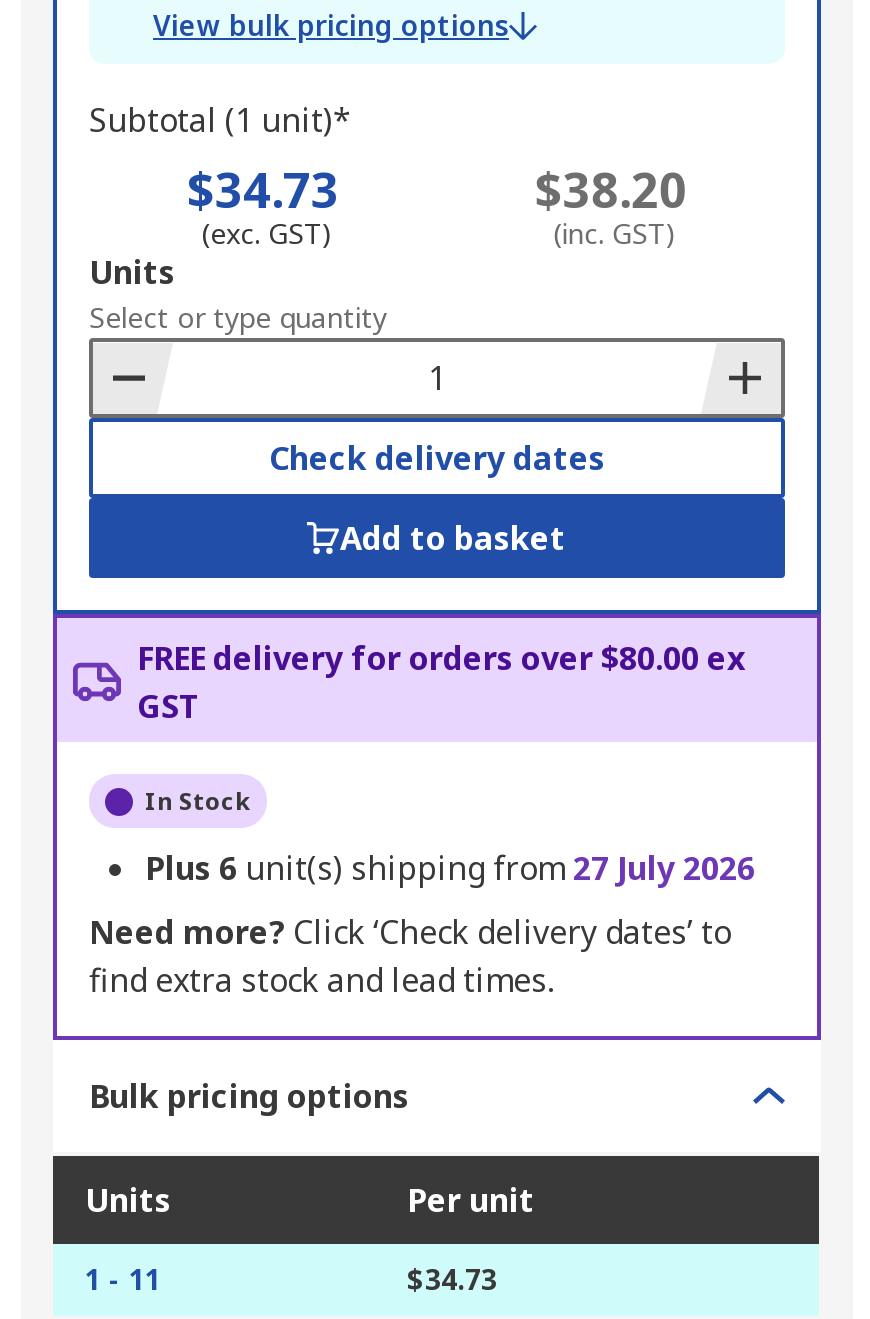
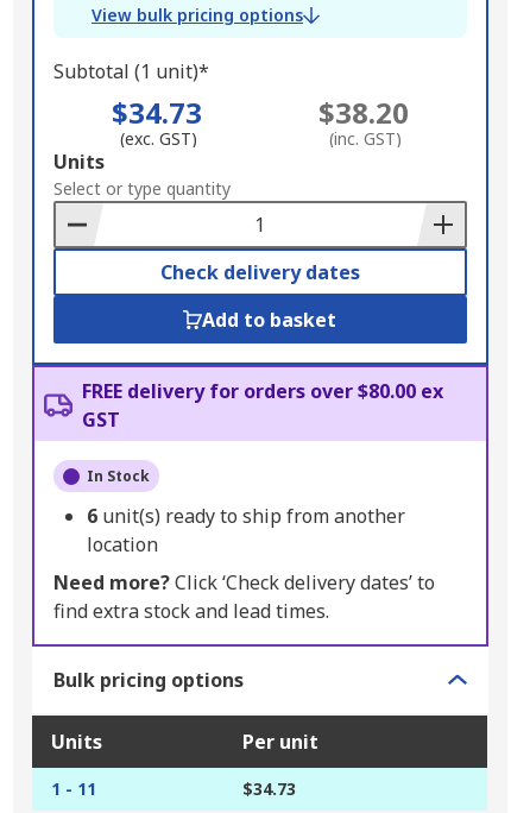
- Plus 6 unit(s) shipping from 27 July 2026
+ 6 unit(s) ready to ship from another
+ location
